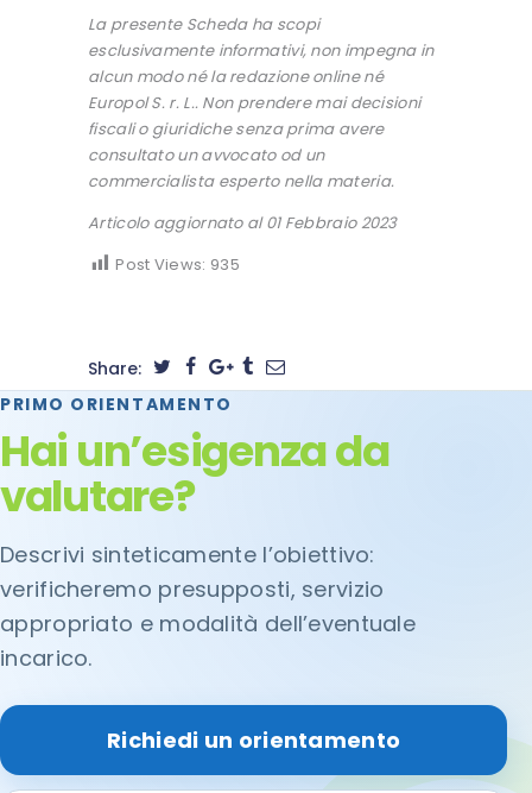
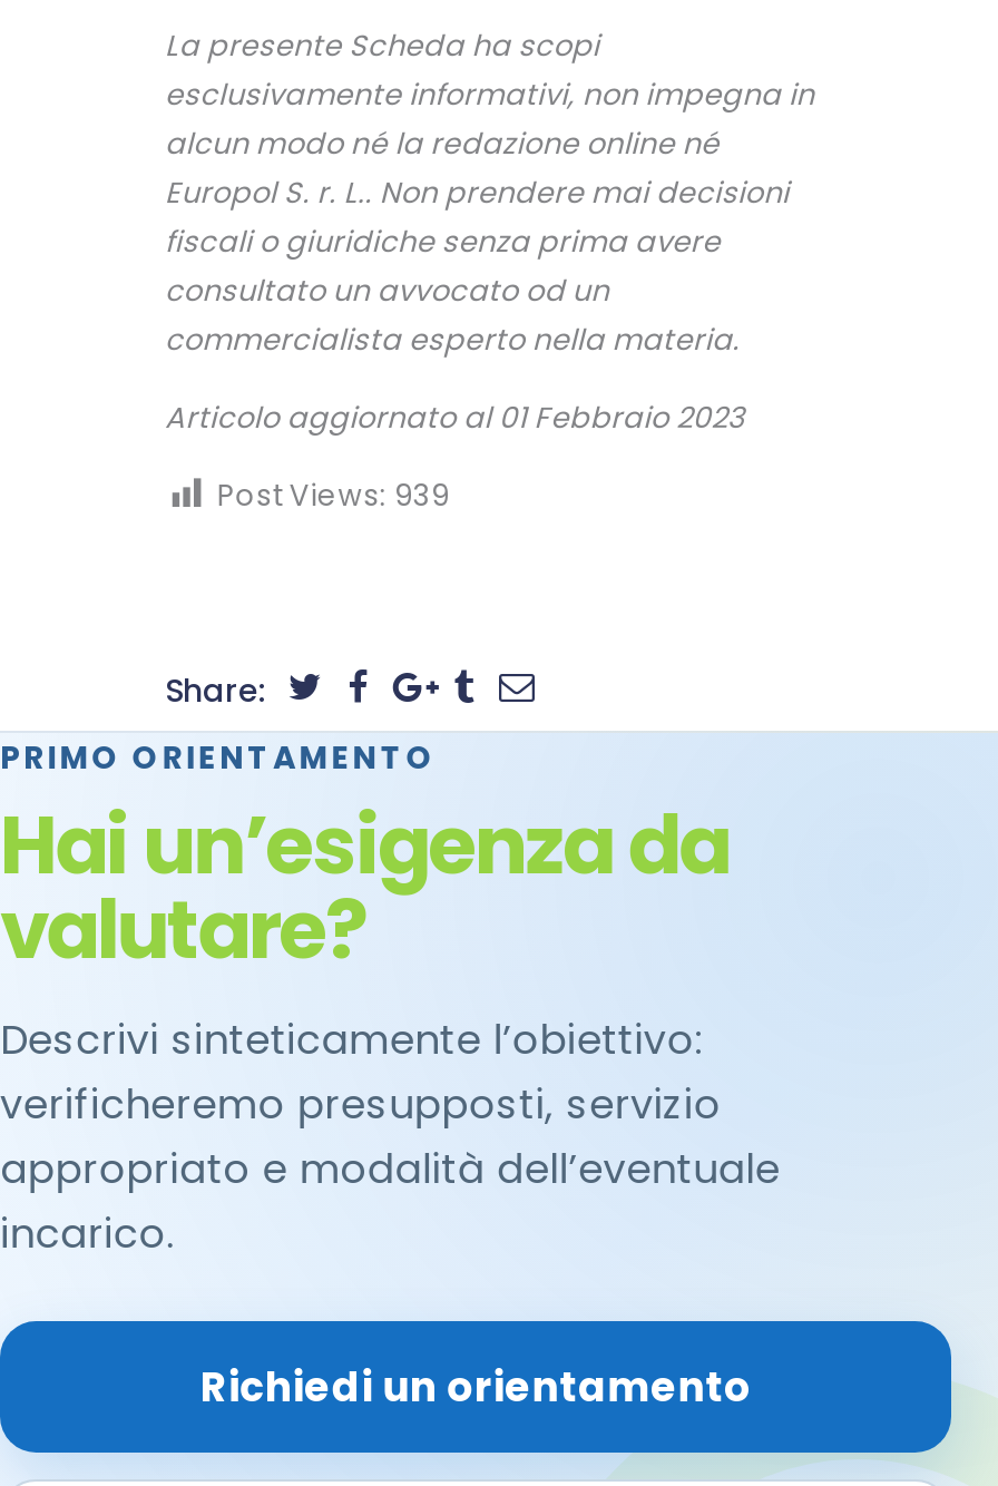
- Post Views: 935
+ Post Views: 939
